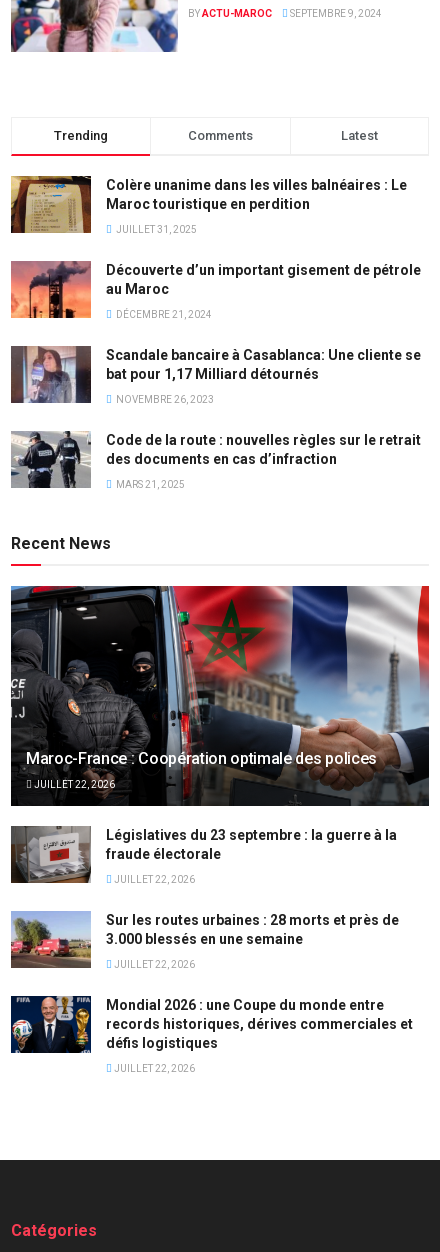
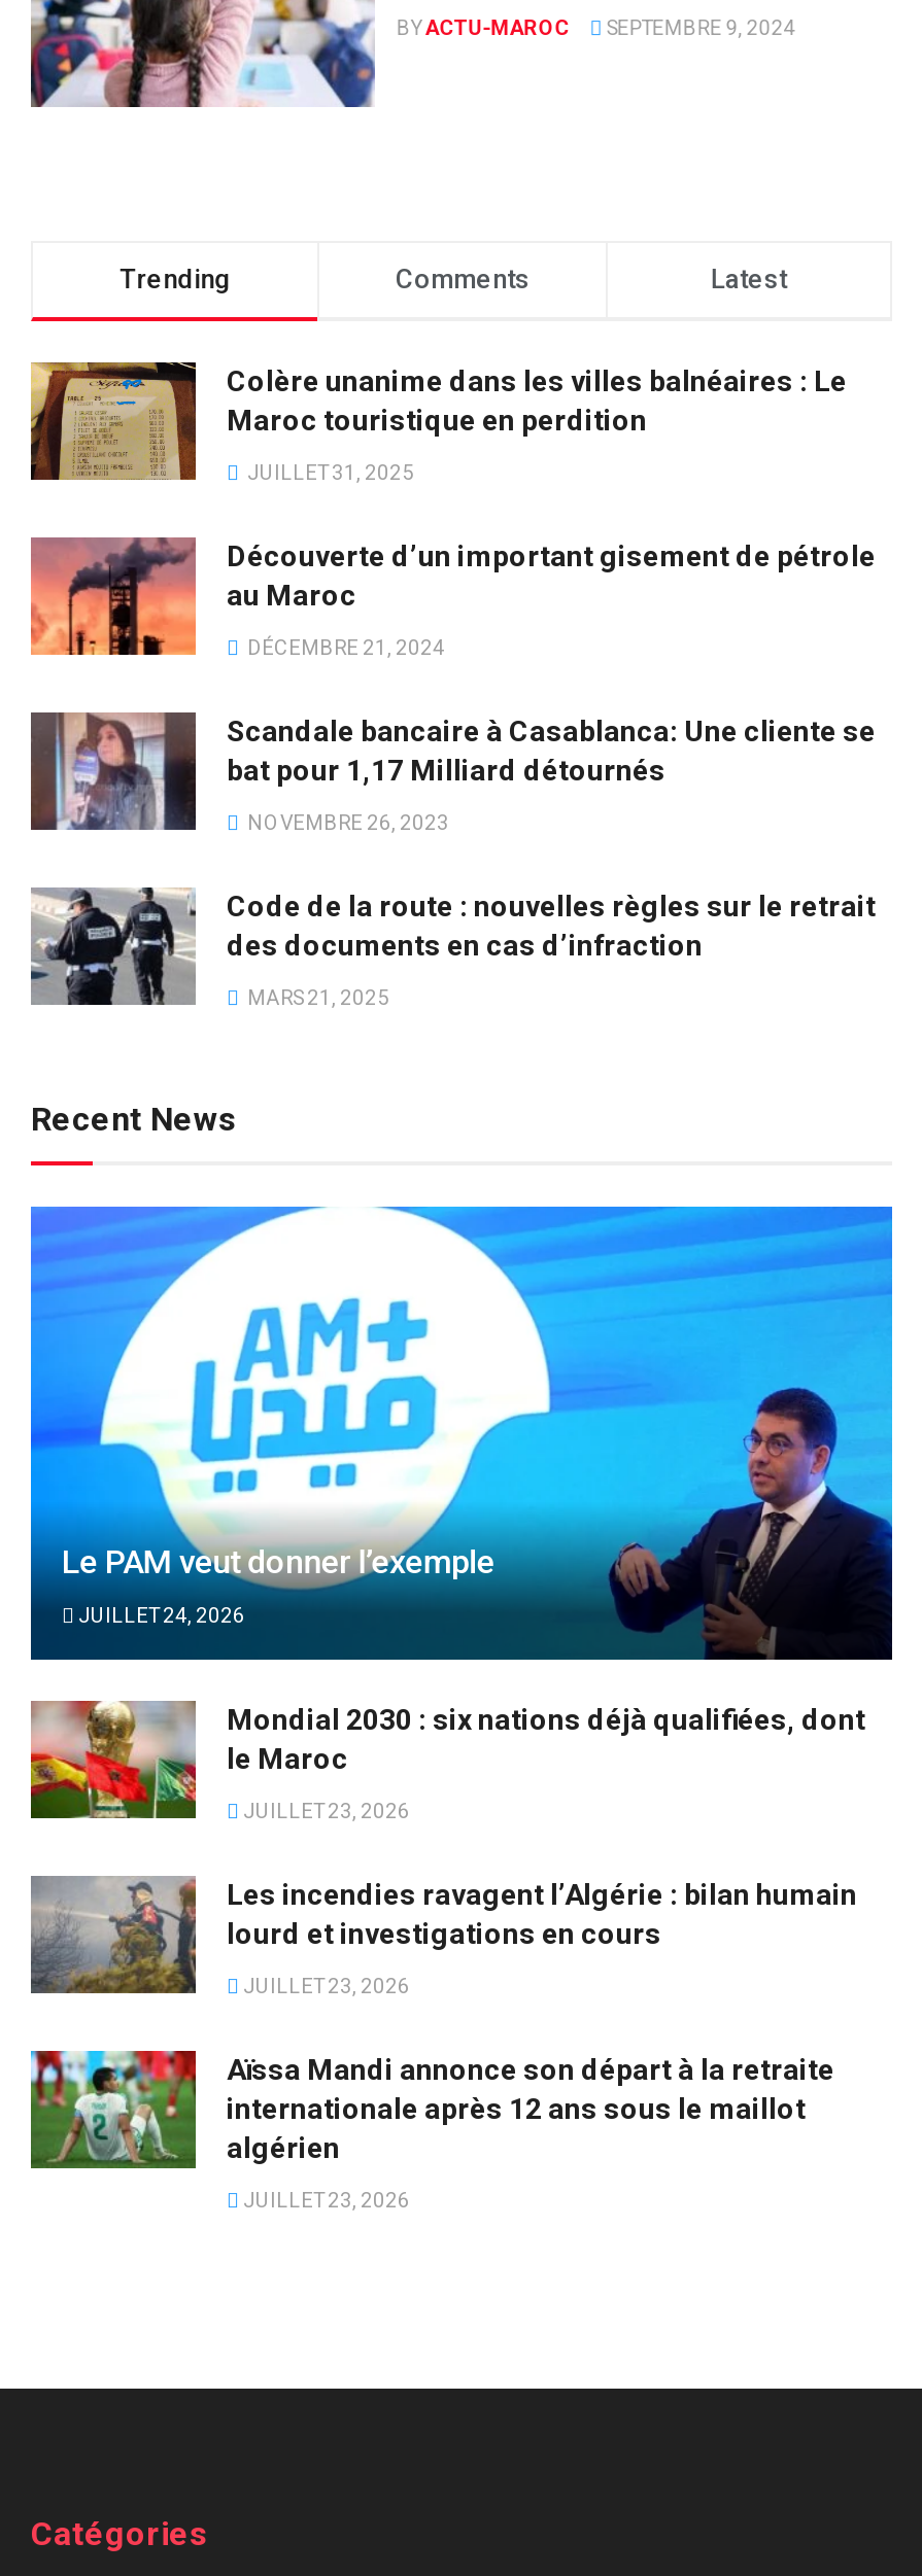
- [image]
- Maroc-France : Coopération optimale des polices
+ [image]
+ Le PAM veut donner l’exemple

- JUILLET 22, 2026
+ JUILLET 24, 2026

- [image]
- Législatives du 23 septembre : la guerre à la
- fraude électorale
+ [image]
+ Mondial 2030 : six nations déjà qualifiées, dont
+ le Maroc

- JUILLET 22, 2026
+ JUILLET 23, 2026

- [image]
- Sur les routes urbaines : 28 morts et près de
- 3.000 blessés en une semaine
+ [image]
+ Les incendies ravagent l’Algérie : bilan humain
+ lourd et investigations en cours

- JUILLET 22, 2026
+ JUILLET 23, 2026

- [image]
- Mondial 2026 : une Coupe du monde entre
- records historiques, dérives commerciales et
- défis logistiques
+ [image]
+ Aïssa Mandi annonce son départ à la retraite
+ internationale après 12 ans sous le maillot
+ algérien

- JUILLET 22, 2026
+ JUILLET 23, 2026
